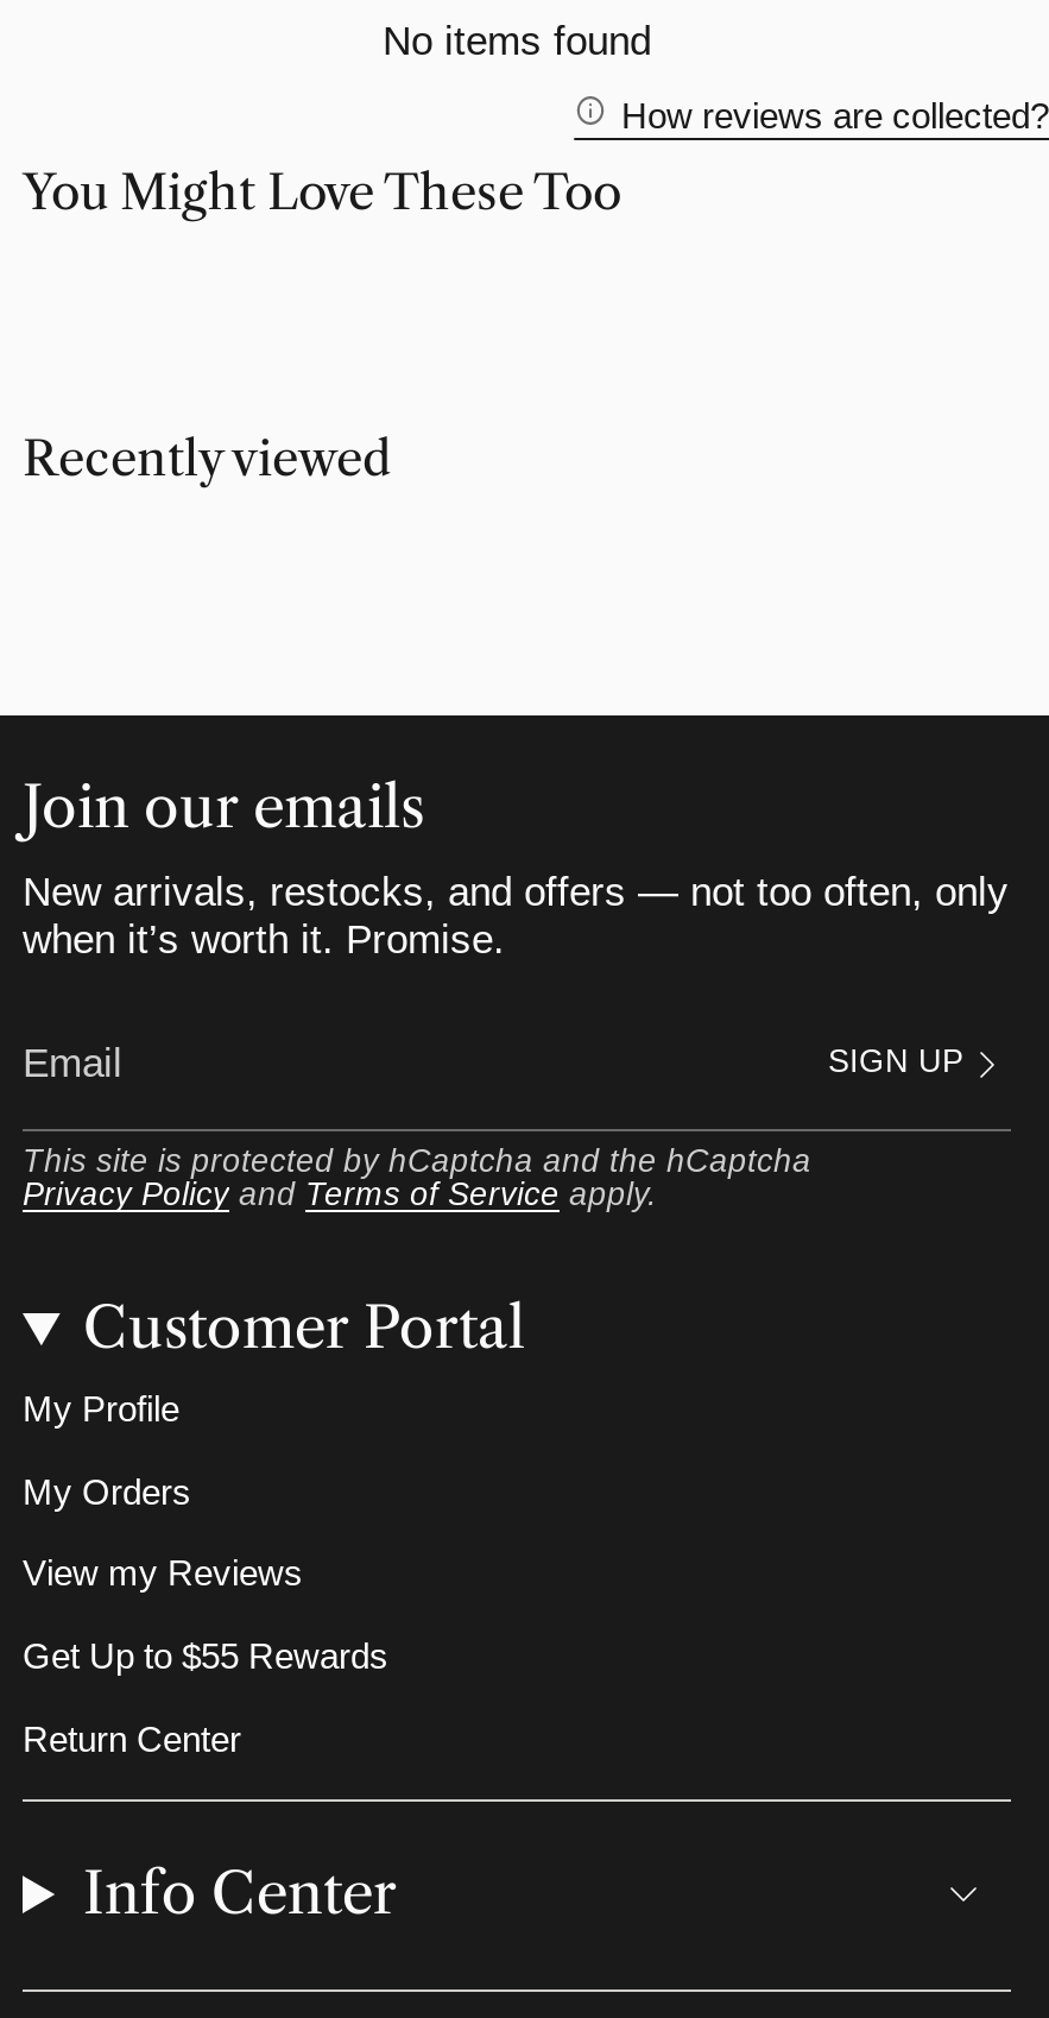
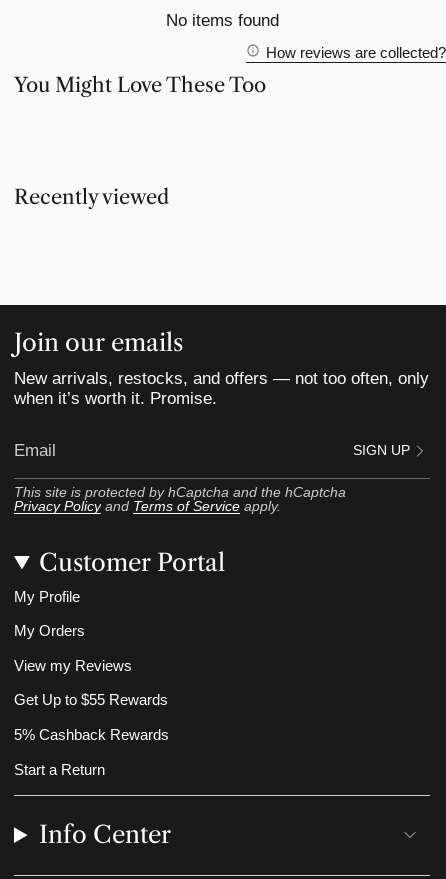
- Return Center
+ 5% Cashback Rewards
+ Start a Return
